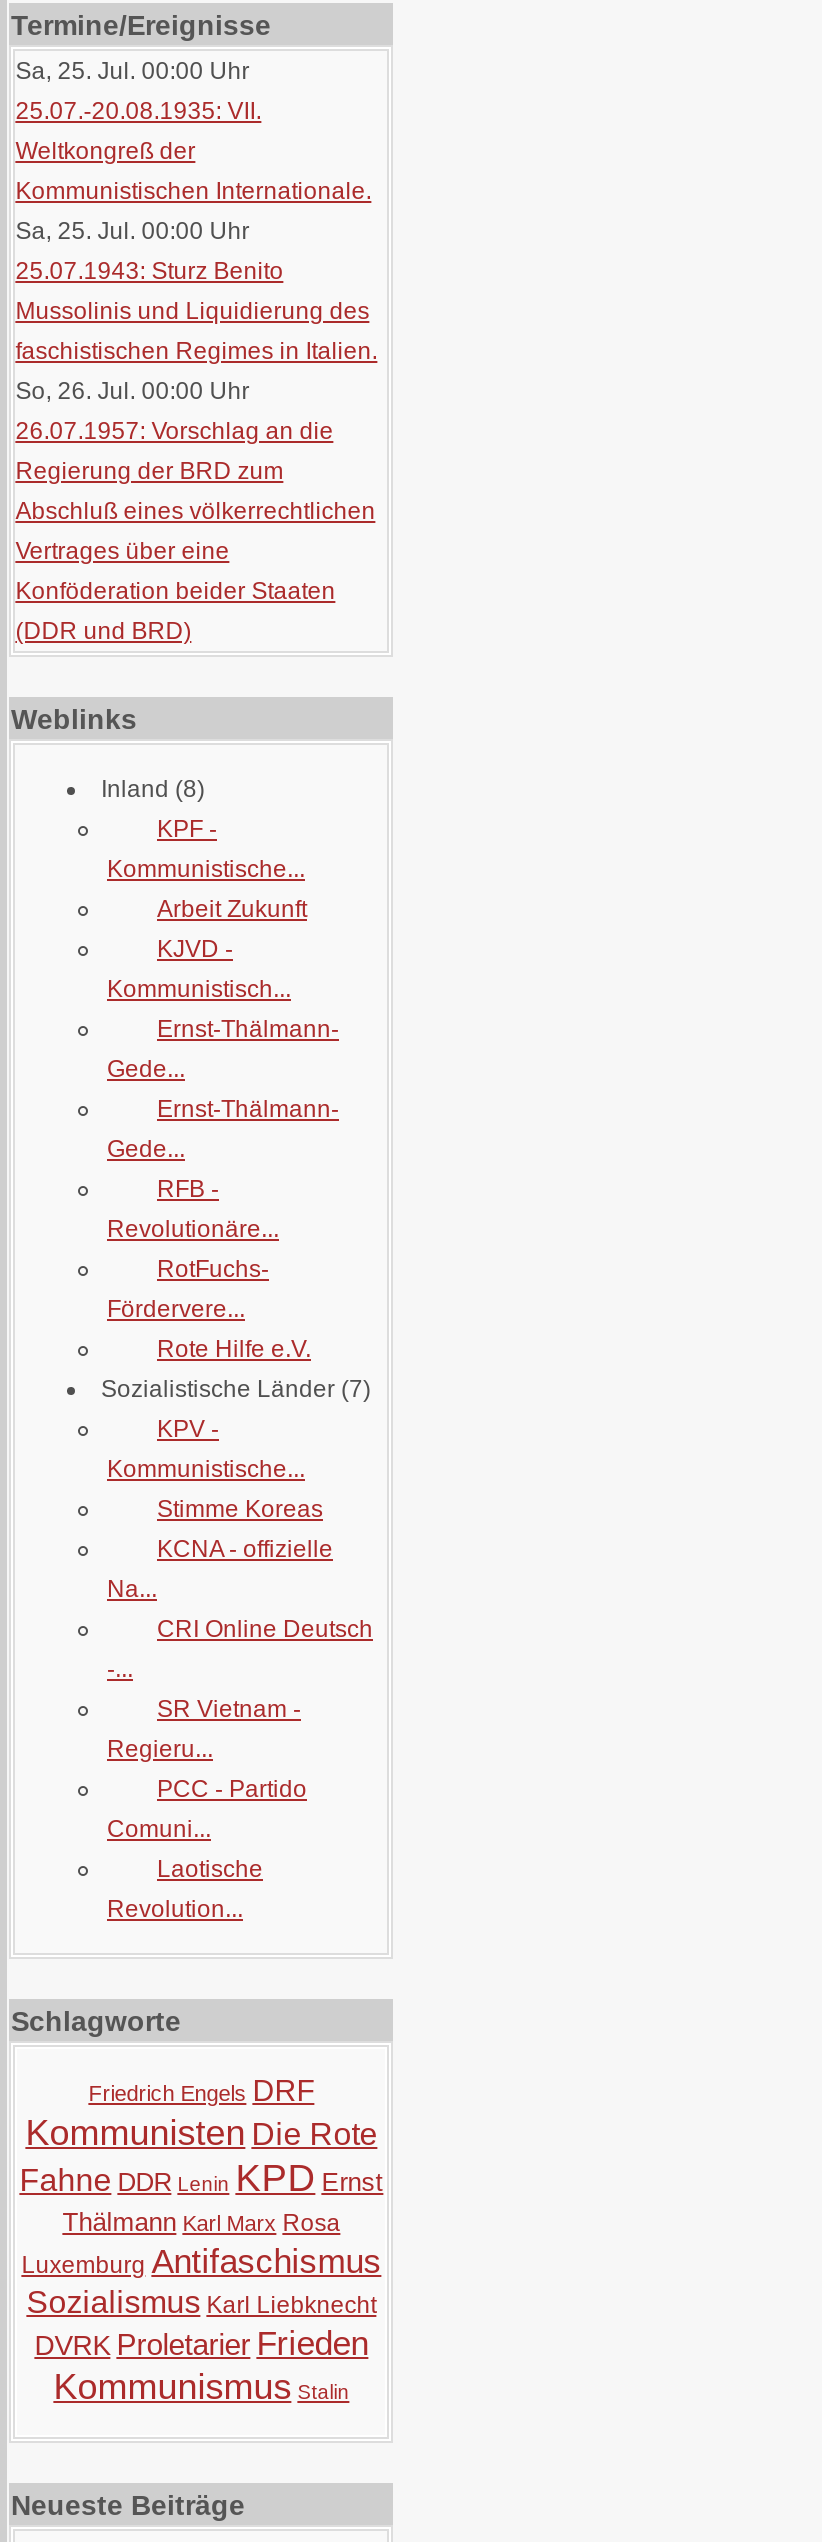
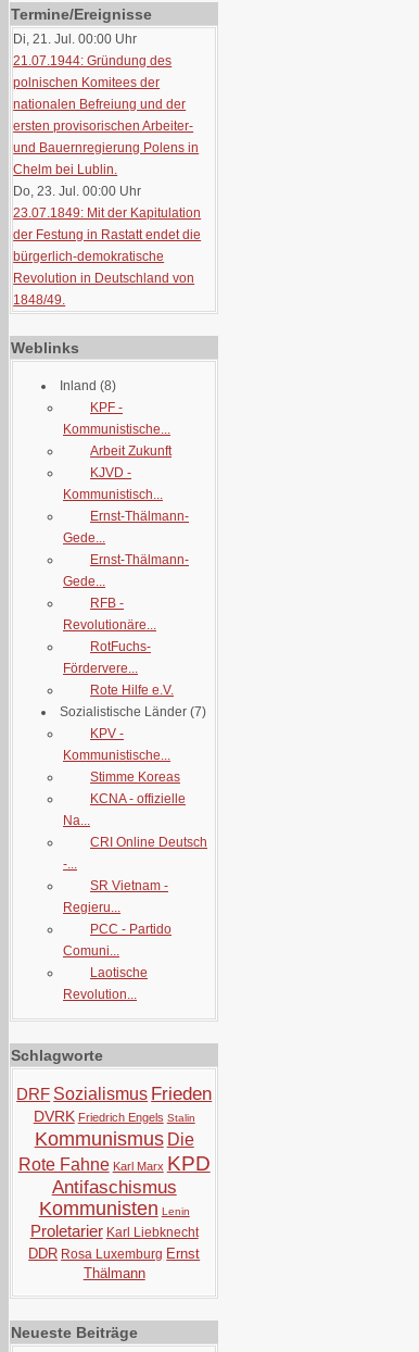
- Sa, 25. Jul. 00:00 Uhr
- 25.07.-20.08.1935: VII.
- Weltkongreß der
- Kommunistischen Internationale.
- Sa, 25. Jul. 00:00 Uhr
- 25.07.1943: Sturz Benito
- Mussolinis und Liquidierung des
- faschistischen Regimes in Italien.
- So, 26. Jul. 00:00 Uhr
- 26.07.1957: Vorschlag an die
- Regierung der BRD zum
- Abschluß eines völkerrechtlichen
- Vertrages über eine
- Konföderation beider Staaten
- (DDR und BRD)
+ Di, 21. Jul. 00:00 Uhr
+ 21.07.1944: Gründung des
+ polnischen Komitees der
+ nationalen Befreiung und der
+ ersten provisorischen Arbeiter-
+ und Bauernregierung Polens in
+ Chelm bei Lublin.
+ Do, 23. Jul. 00:00 Uhr
+ 23.07.1849: Mit der Kapitulation
+ der Festung in Rastatt endet die
+ bürgerlich-demokratische
+ Revolution in Deutschland von
+ 1848/49.

- Friedrich Engels DRF
- Kommunisten Die Rote
- Fahne DDR Lenin KPD Ernst
- Thälmann Karl Marx Rosa
- Luxemburg Antifaschismus
- Sozialismus Karl Liebknecht
- DVRK Proletarier Frieden
- Kommunismus Stalin
+ DRF Sozialismus Frieden
+ DVRK Friedrich Engels Stalin
+ Kommunismus Die
+ Rote Fahne Karl Marx KPD
+ Antifaschismus
+ Kommunisten Lenin
+ Proletarier Karl Liebknecht
+ DDR Rosa Luxemburg Ernst
+ Thälmann
